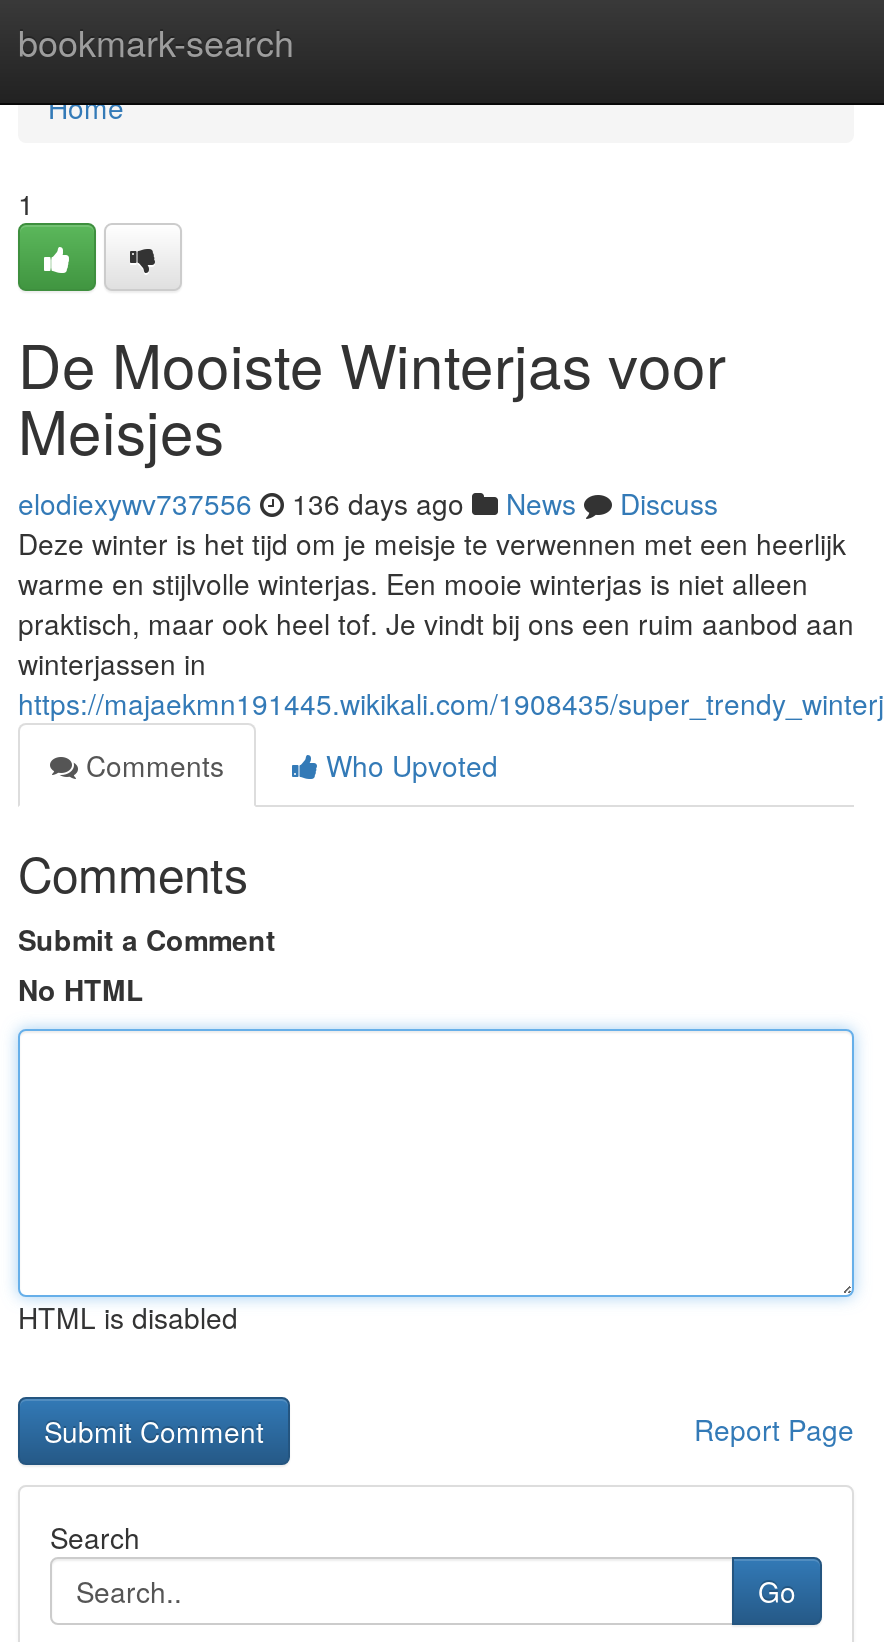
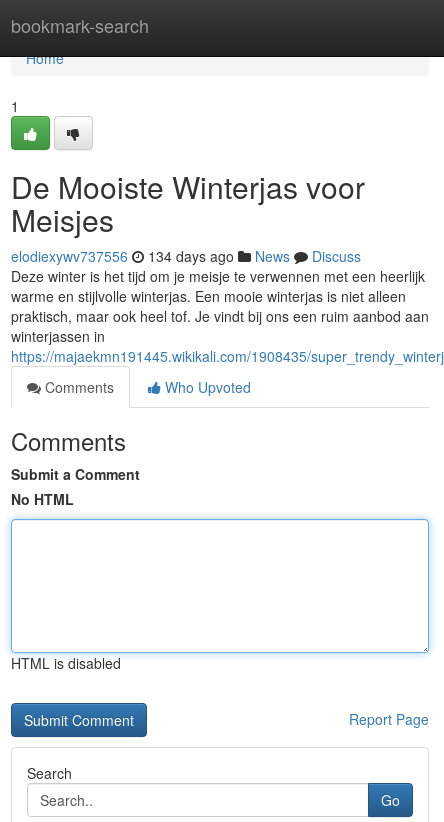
- elodiexywv737556 136 days ago News Discuss
+ elodiexywv737556 134 days ago News Discuss
